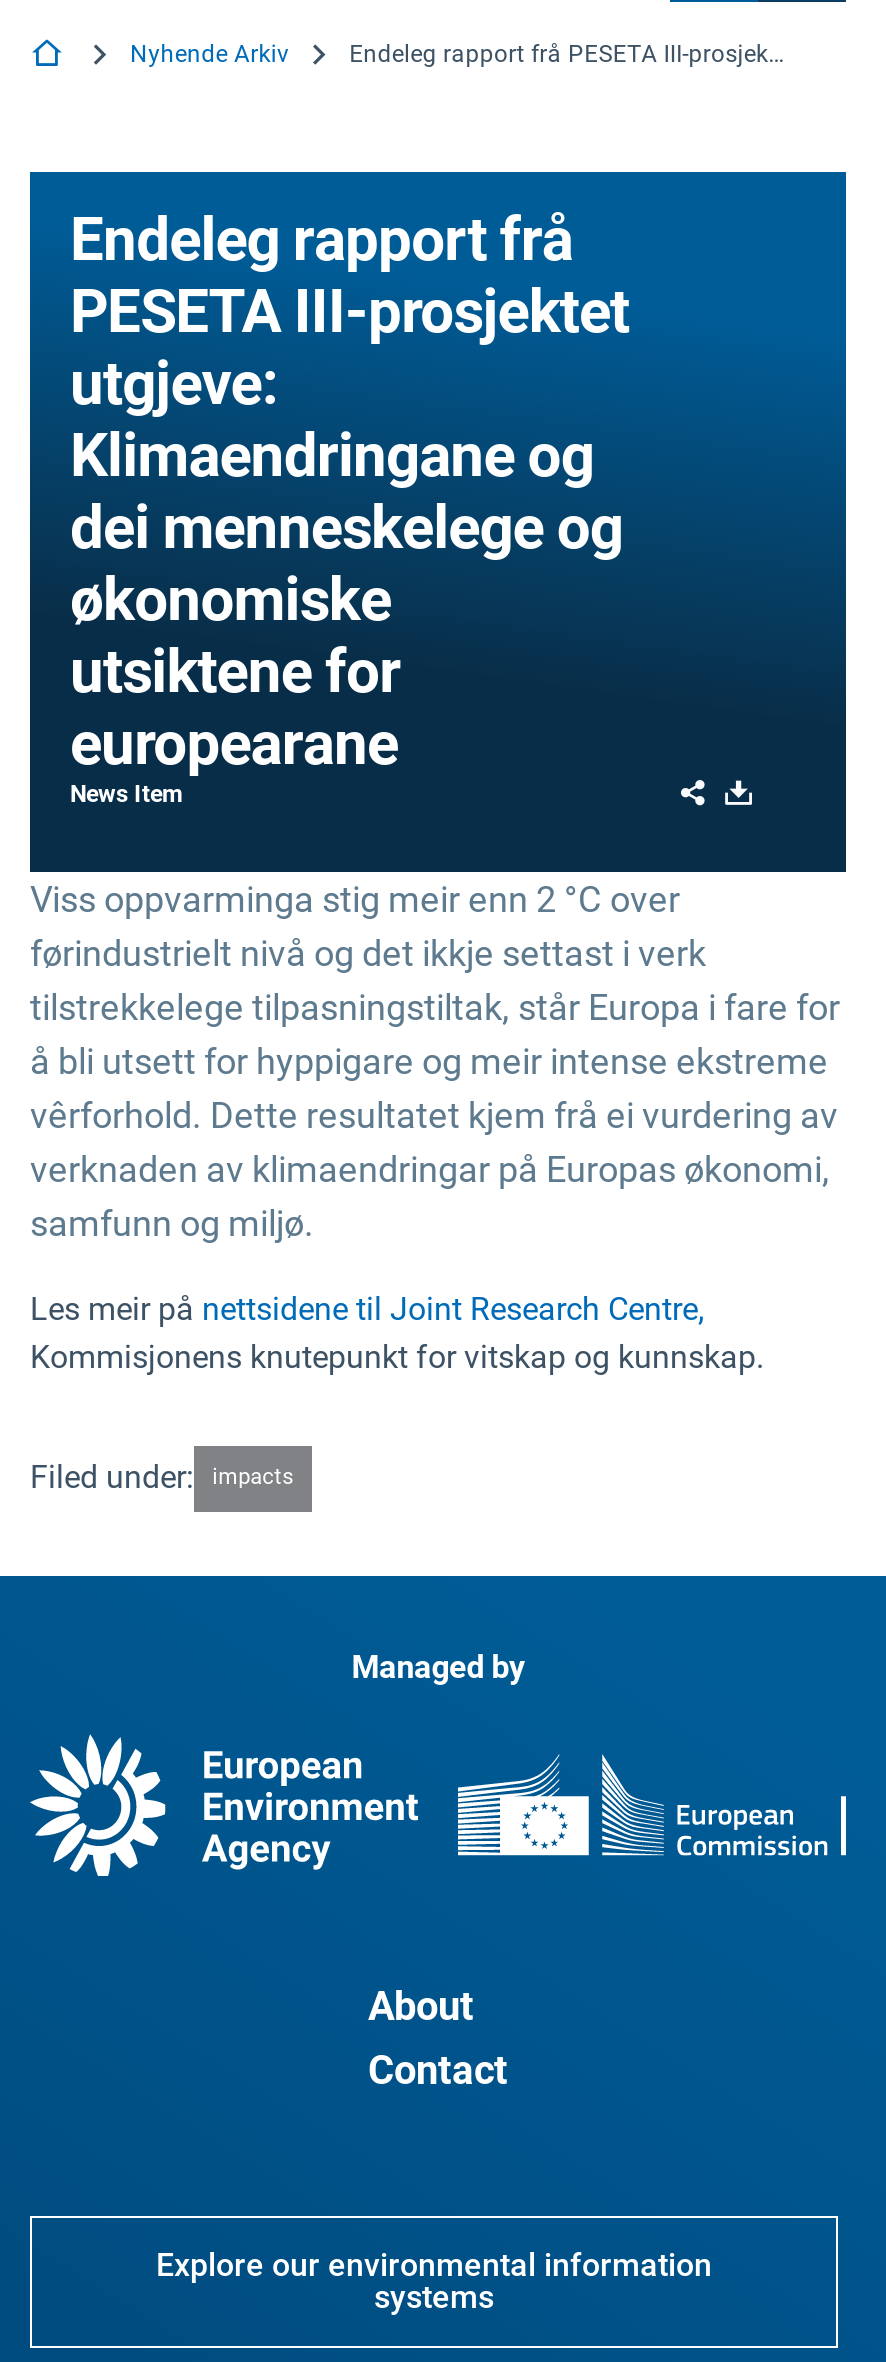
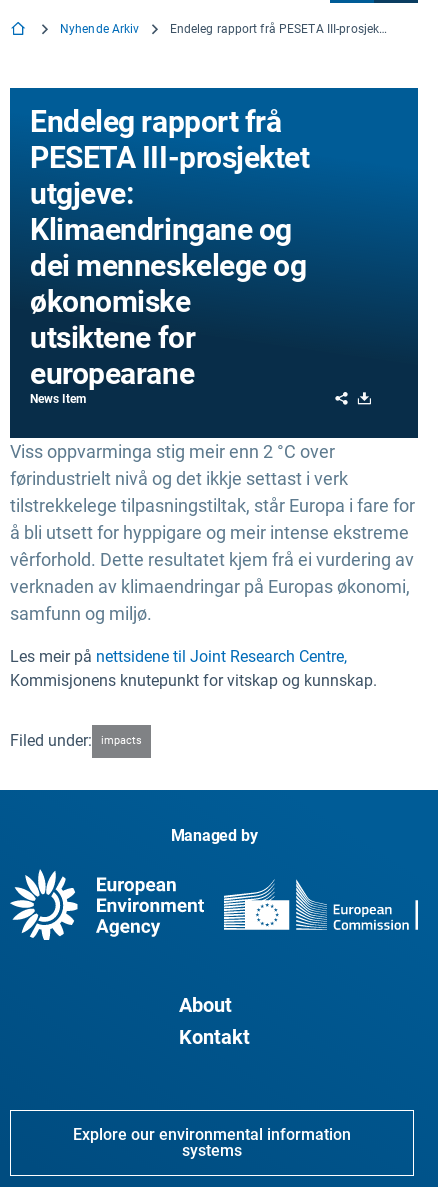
- Contact
+ Kontakt
